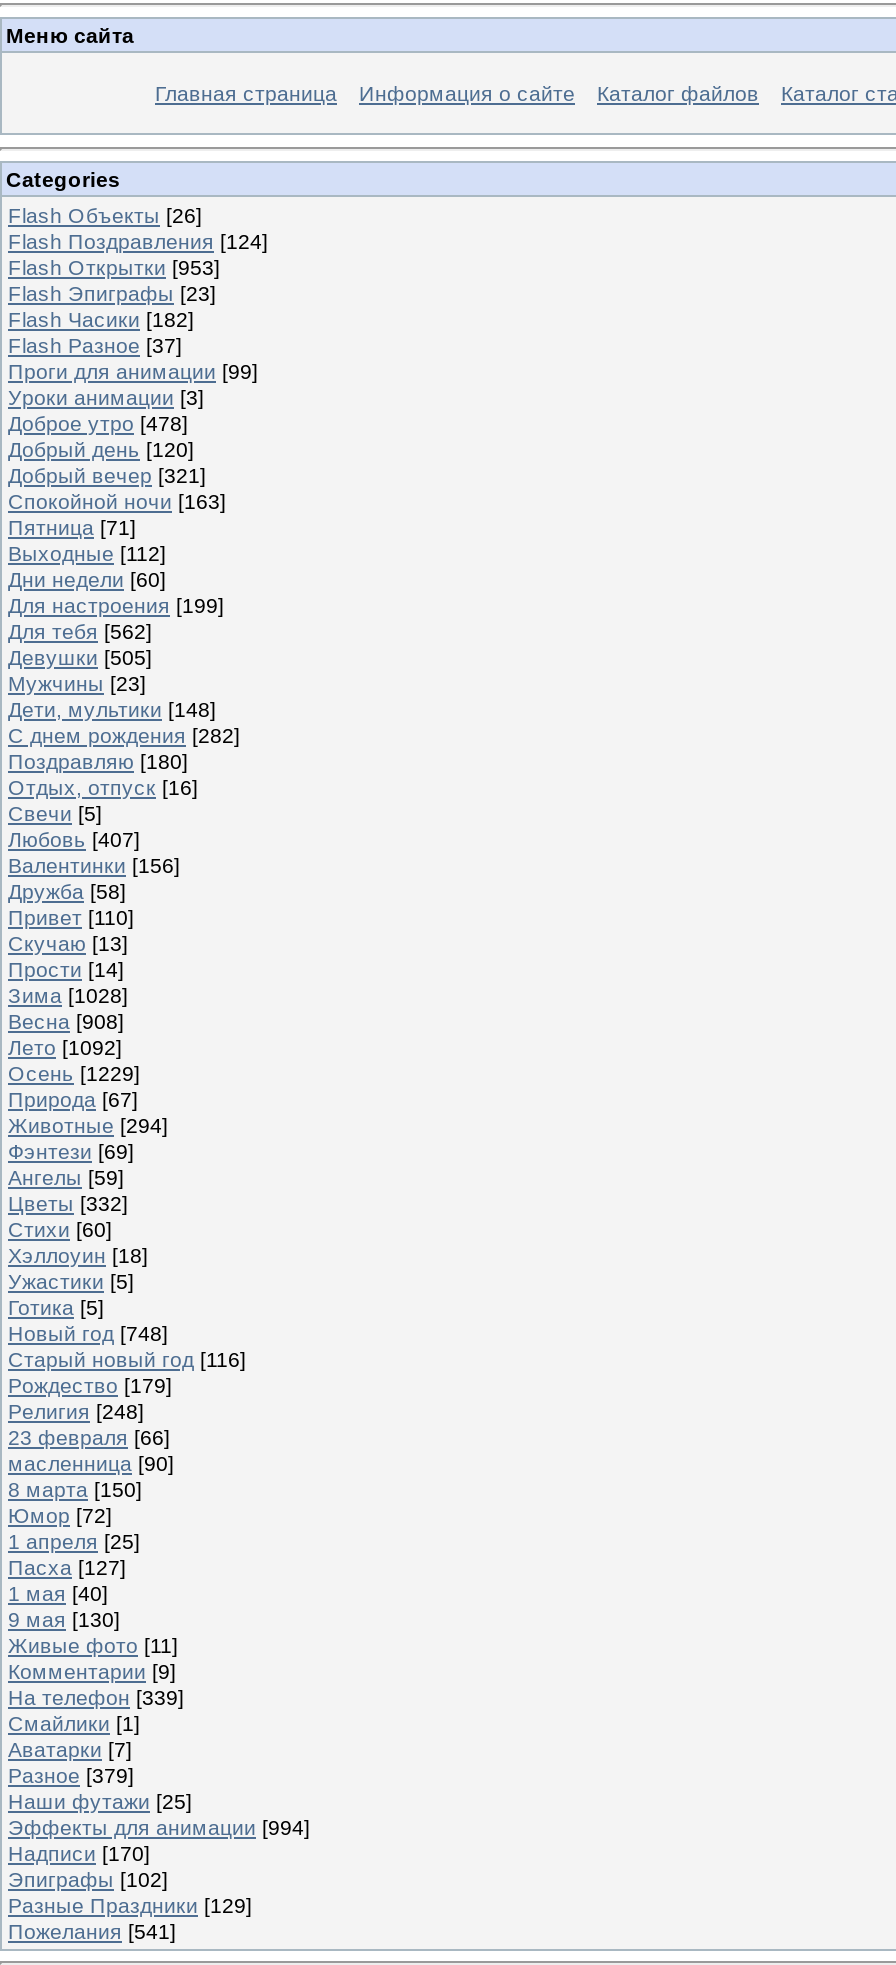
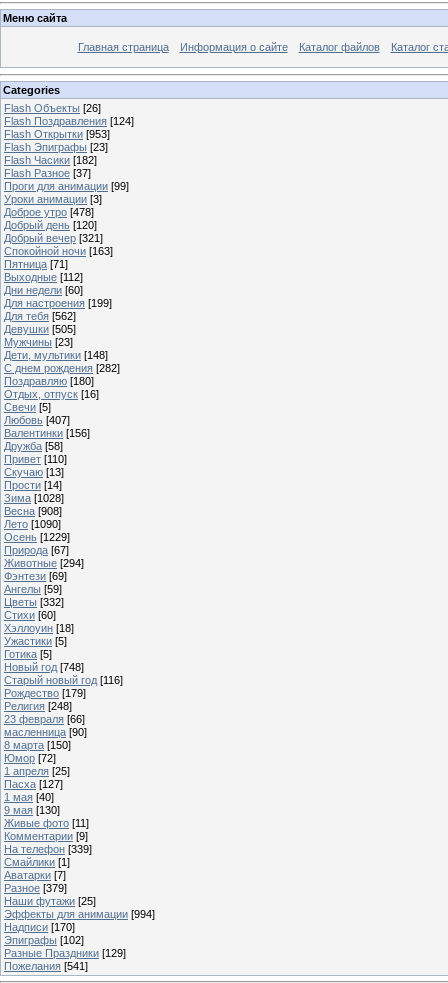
- Лето [1092]
+ Лето [1090]
